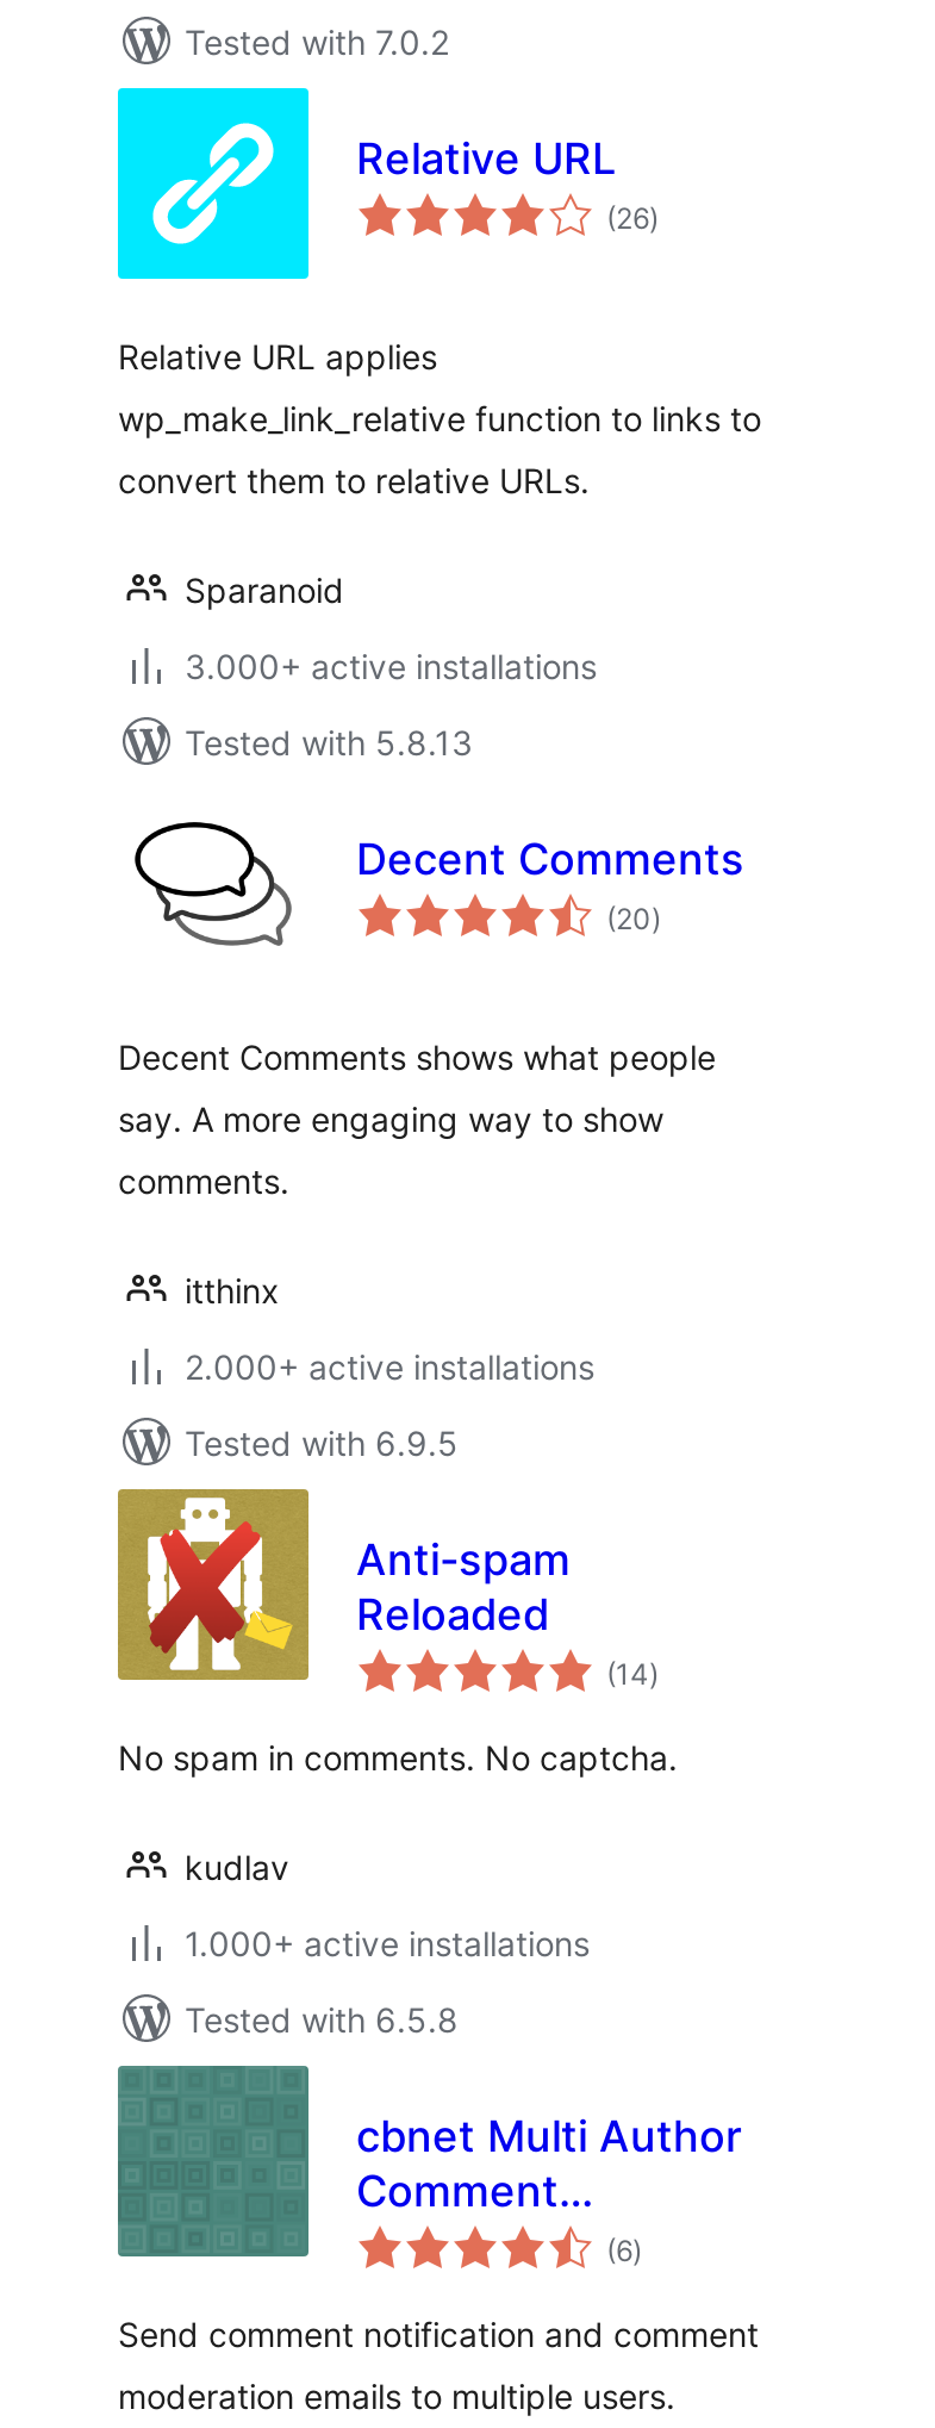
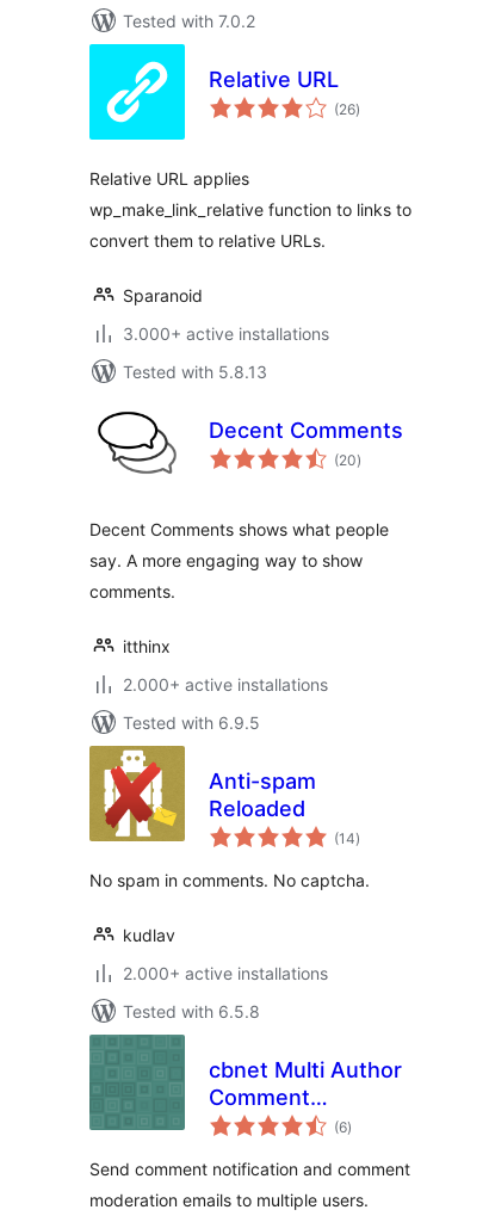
- 1.000+ active installations
+ 2.000+ active installations
